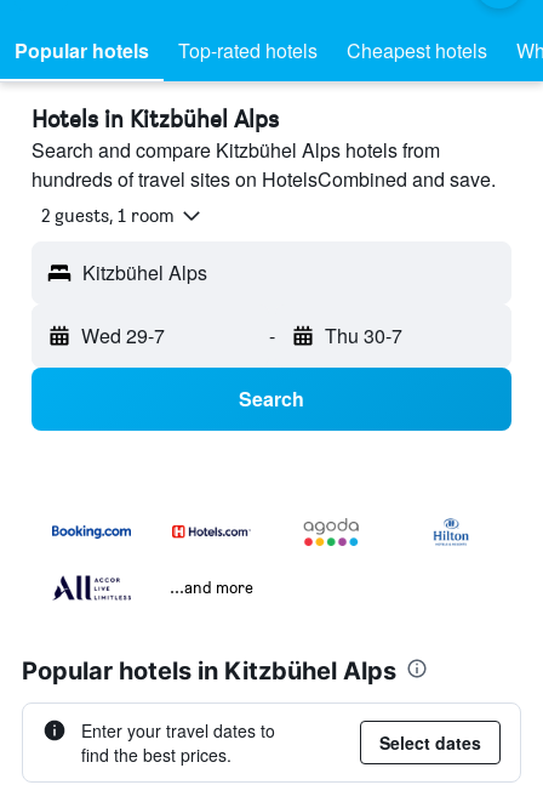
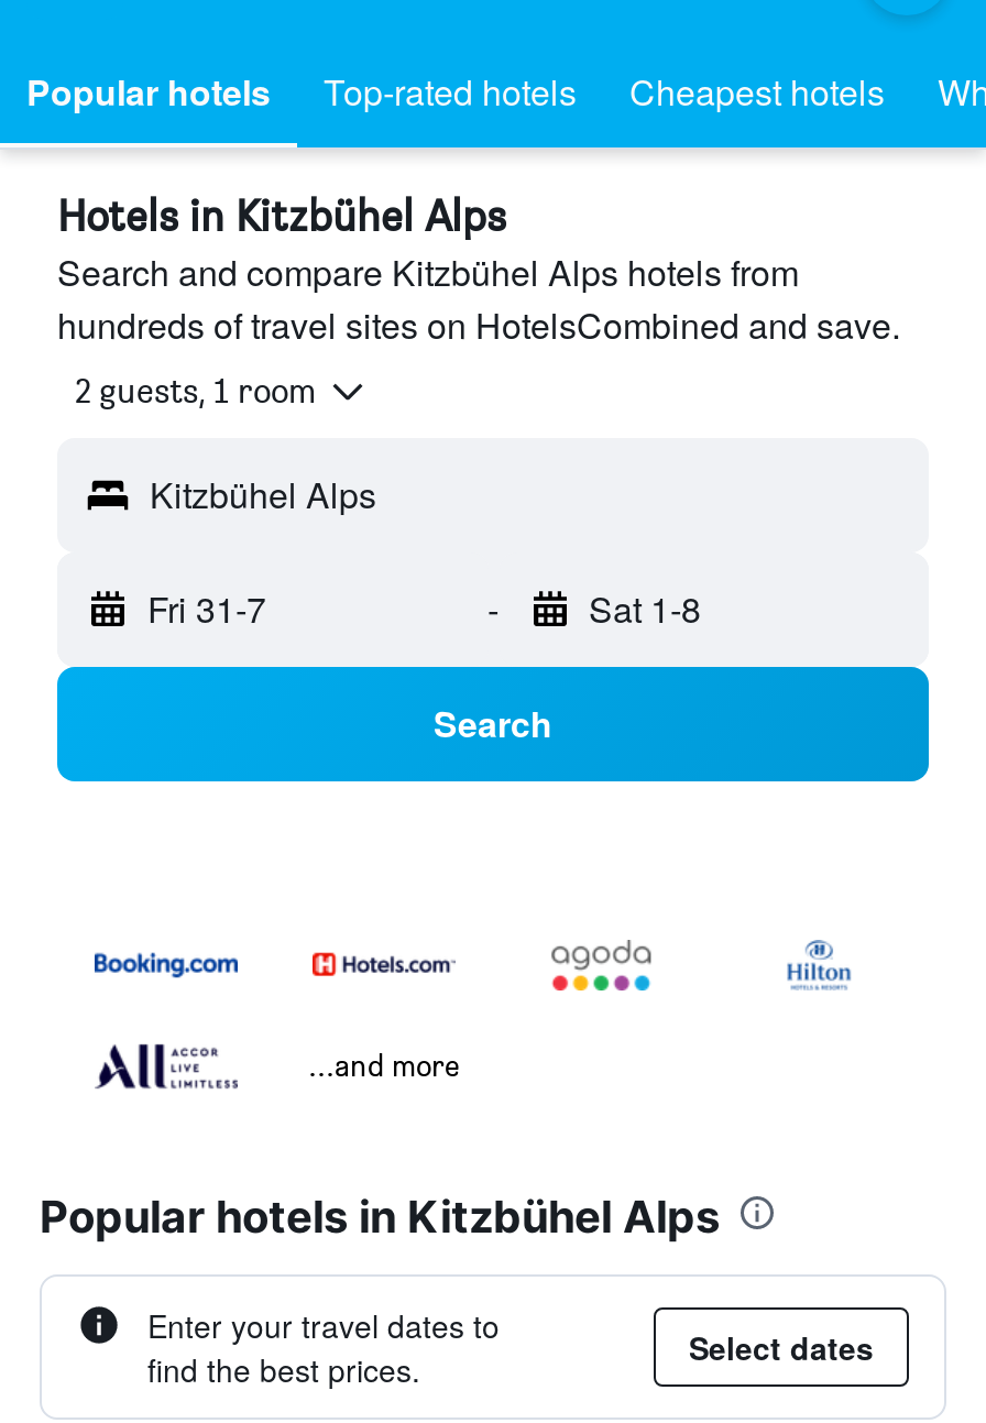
- Wed 29-7
+ Fri 31-7

- Thu 30-7
+ Sat 1-8
